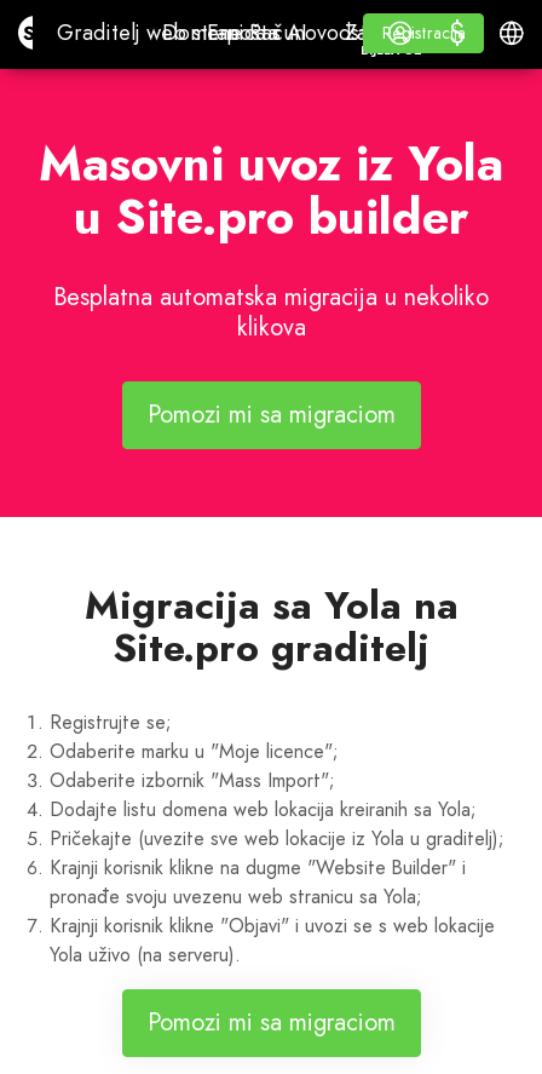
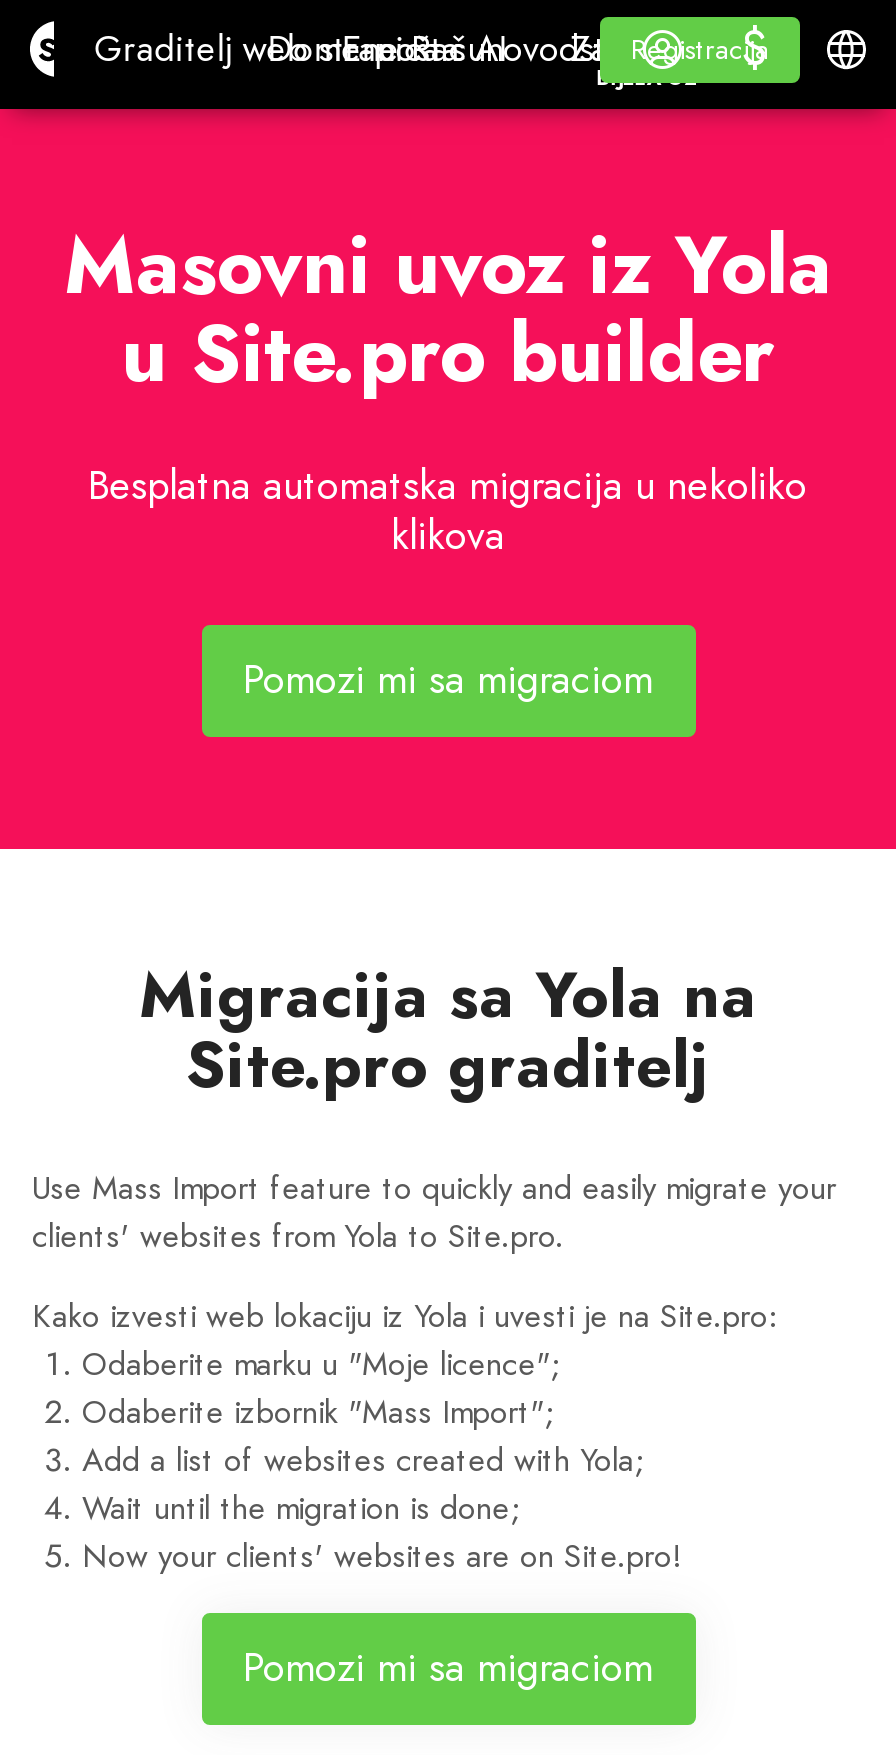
- Registrujte se;
+ Use Mass Import feature to quickly and easily migrate your
+ clients' websites from Yola to Site.pro.
+ Kako izvesti web lokaciju iz Yola i uvesti je na Site.pro:

moved down: Odaberite marku u "Moje licence"; | Odaberite izbornik "Mass Import";

- Dodajte listu domena web lokacija kreiranih sa Yola;
- Pričekajte (uvezite sve web lokacije iz Yola u graditelj);
- Krajnji korisnik klikne na dugme "Website Builder" i
- pronađe svoju uvezenu web stranicu sa Yola;
- Krajnji korisnik klikne "Objavi" i uvozi se s web lokacije
- Yola uživo (na serveru).
+ Add a list of websites created with Yola;
+ Wait until the migration is done;
+ Now your clients' websites are on Site.pro!
